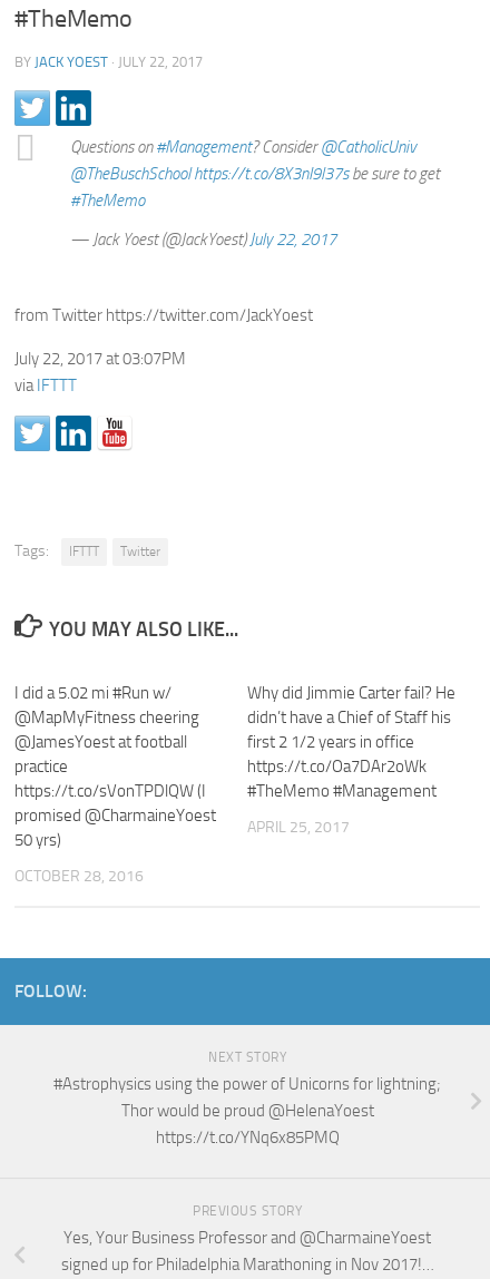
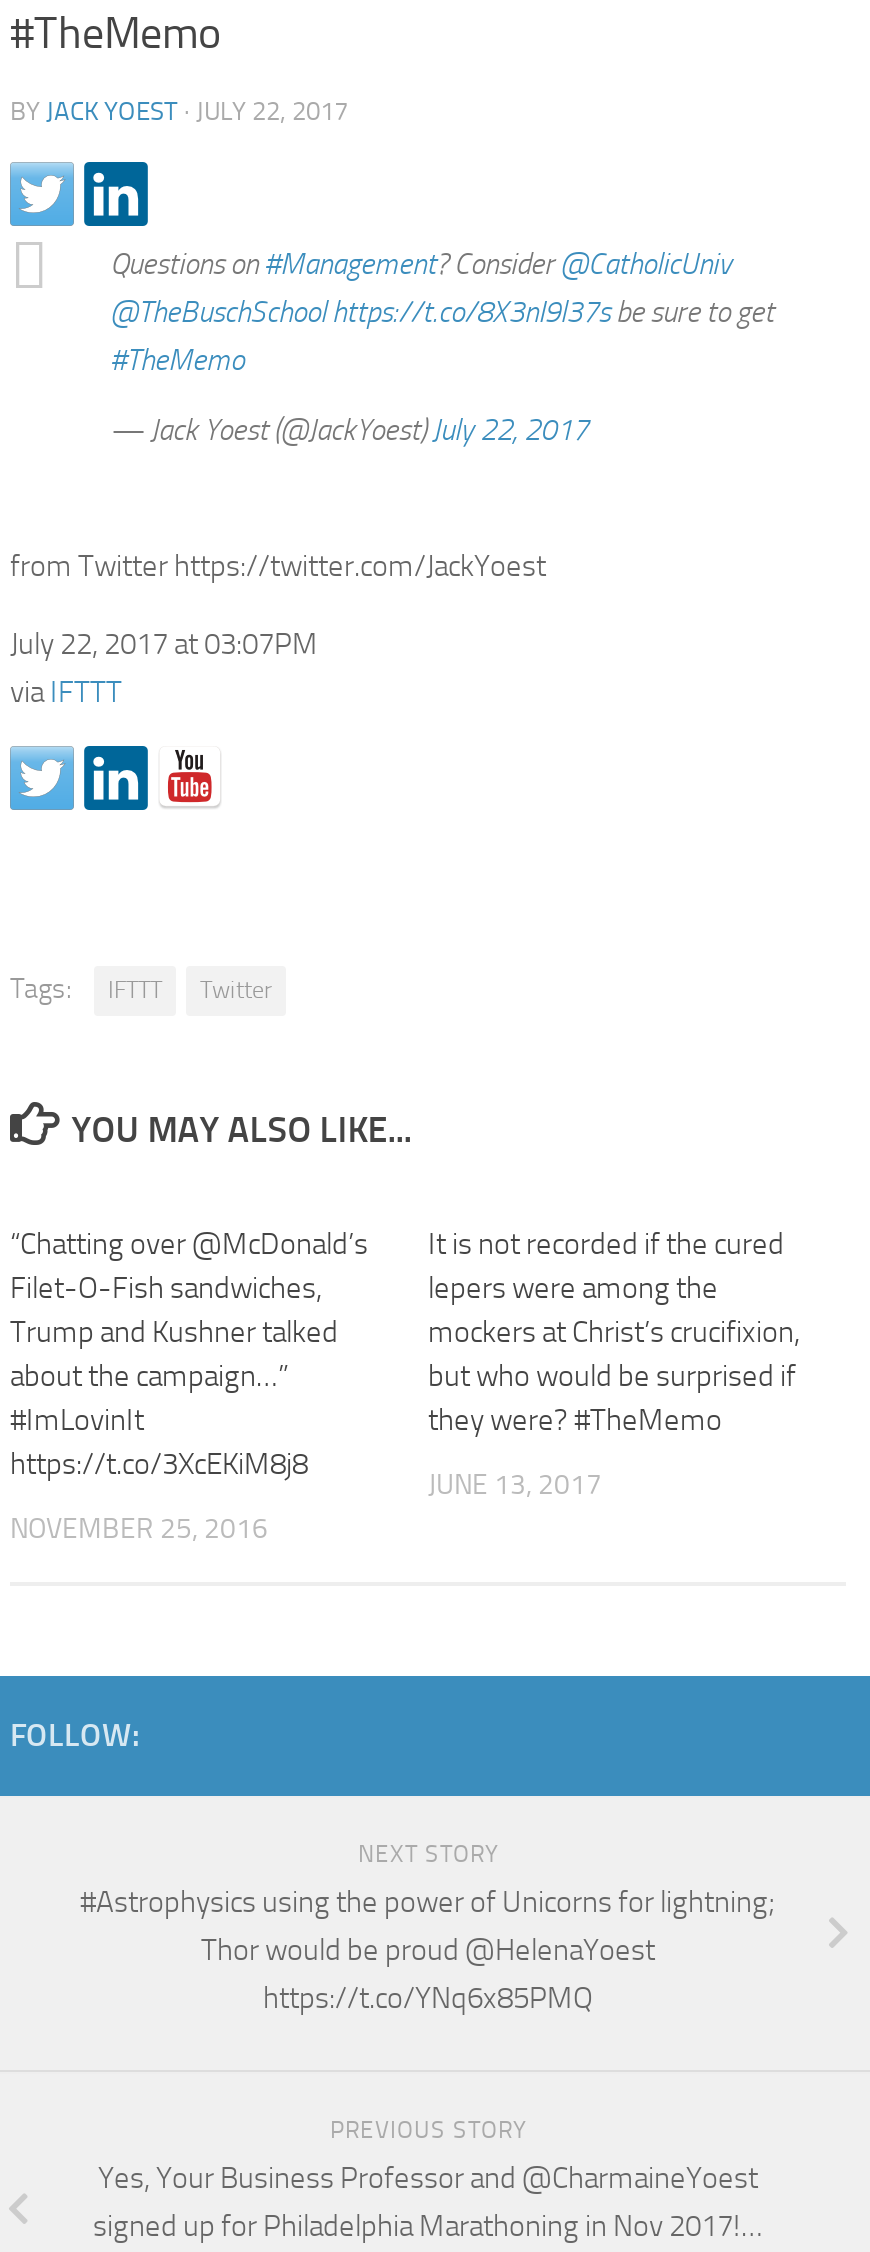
- I did a 5.02 mi #Run w/
- @MapMyFitness cheering
- @JamesYoest at football
- practice
- https://t.co/sVonTPDlQW (I
- promised @CharmaineYoest
- 50 yrs)
+ “Chatting over @McDonald’s
+ Filet-O-Fish sandwiches,
+ Trump and Kushner talked
+ about the campaign…”
+ #ImLovinIt
+ https://t.co/3XcEKiM8j8

- Why did Jimmie Carter fail? He
- didn’t have a Chief of Staff his
- first 2 1/2 years in office
- https://t.co/Oa7DAr2oWk
- #TheMemo #Management
+ It is not recorded if the cured
+ lepers were among the
+ mockers at Christ’s crucifixion,
+ but who would be surprised if
+ they were? #TheMemo

- APRIL 25, 2017
+ JUNE 13, 2017

- OCTOBER 28, 2016
+ NOVEMBER 25, 2016
